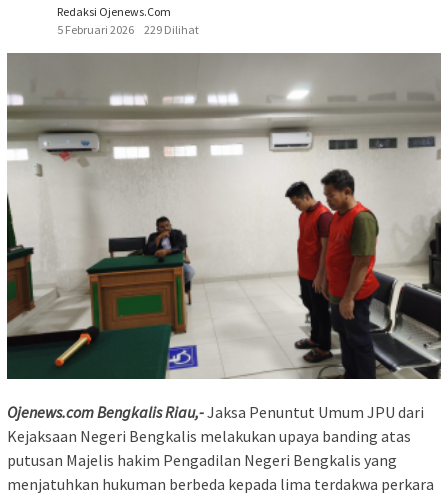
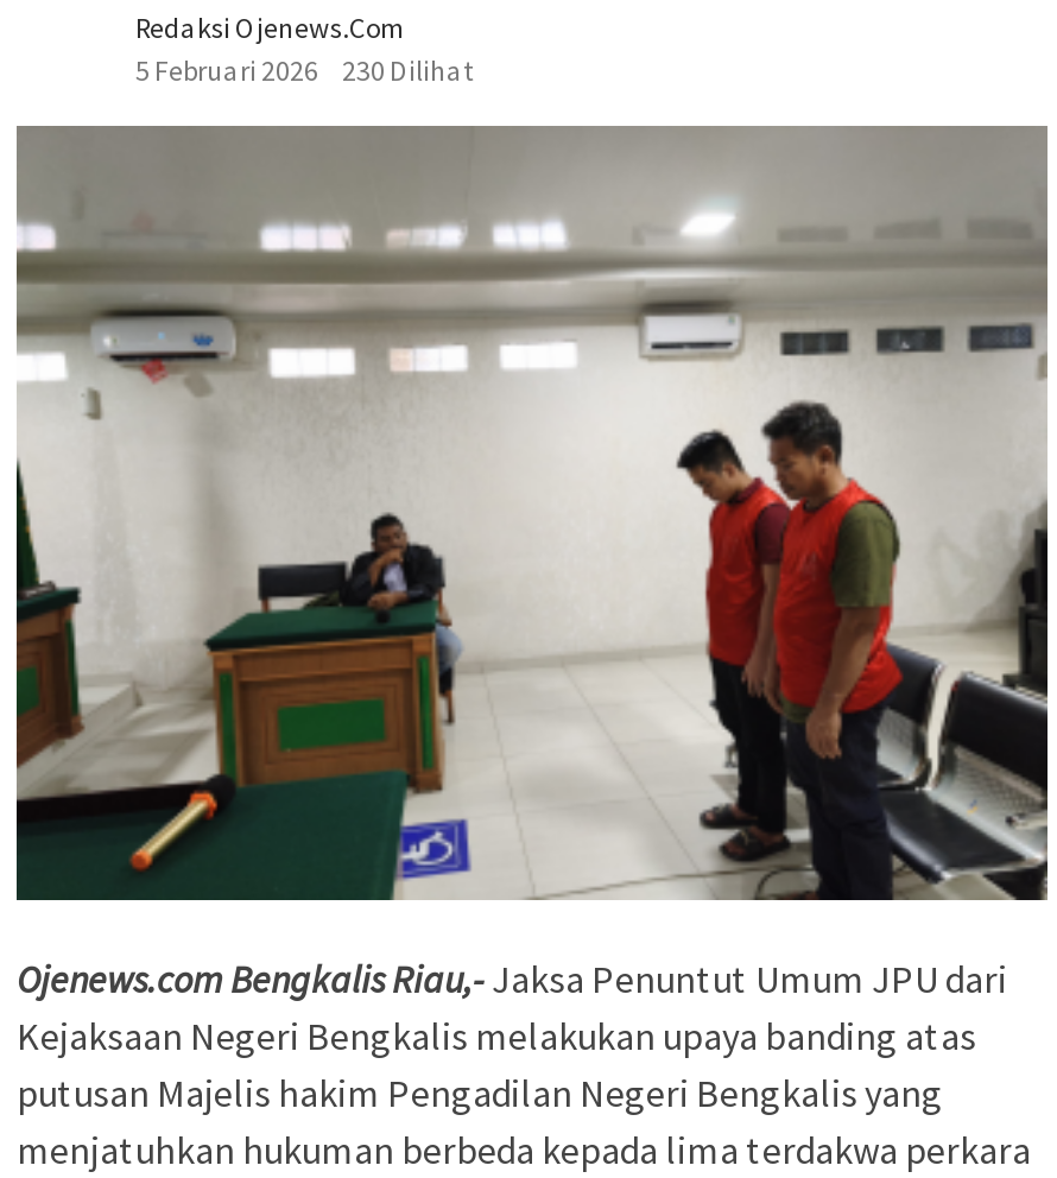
- 5 Februari 2026 229 Dilihat
+ 5 Februari 2026 230 Dilihat
